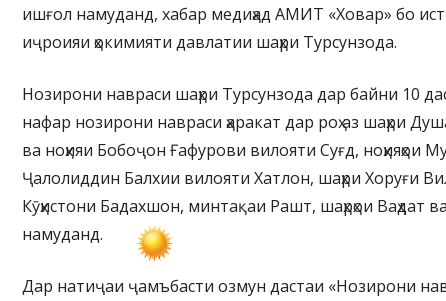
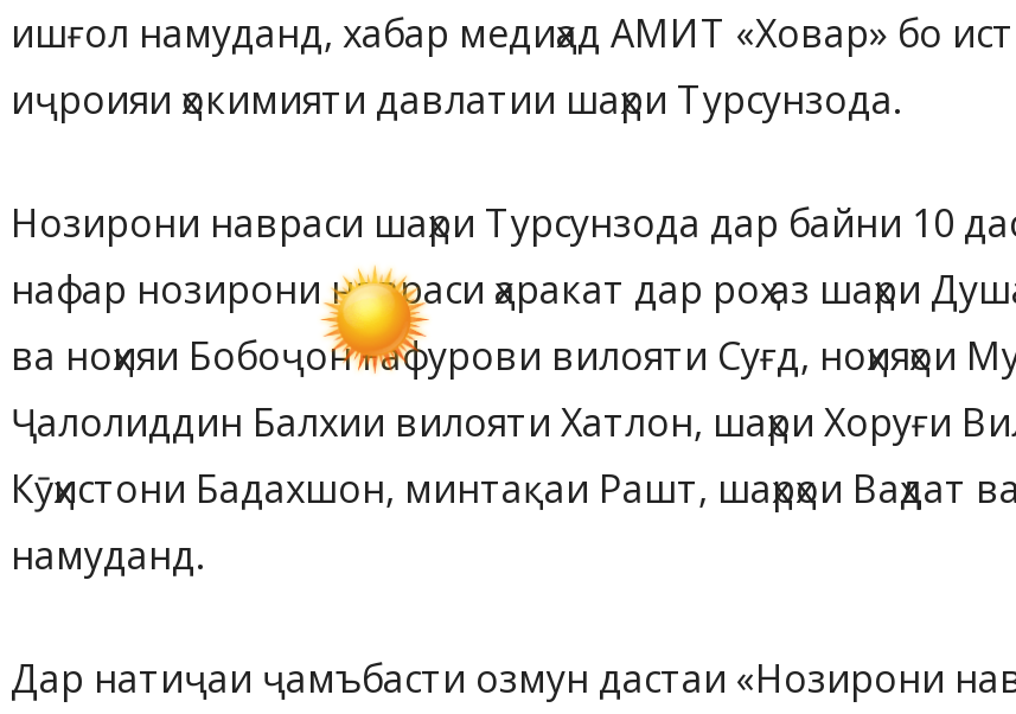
- [image]
